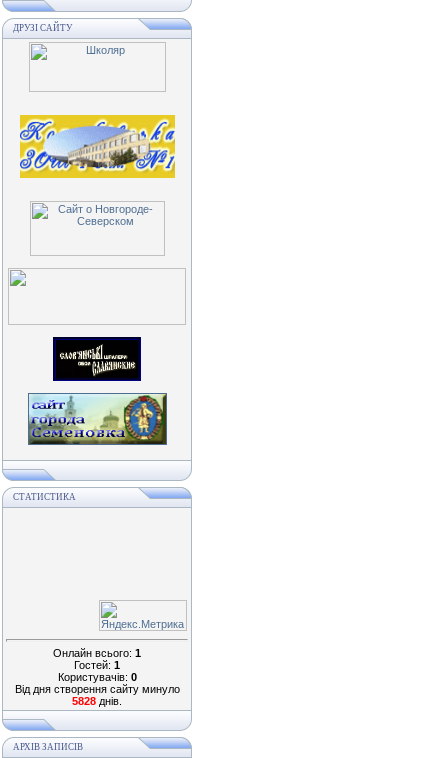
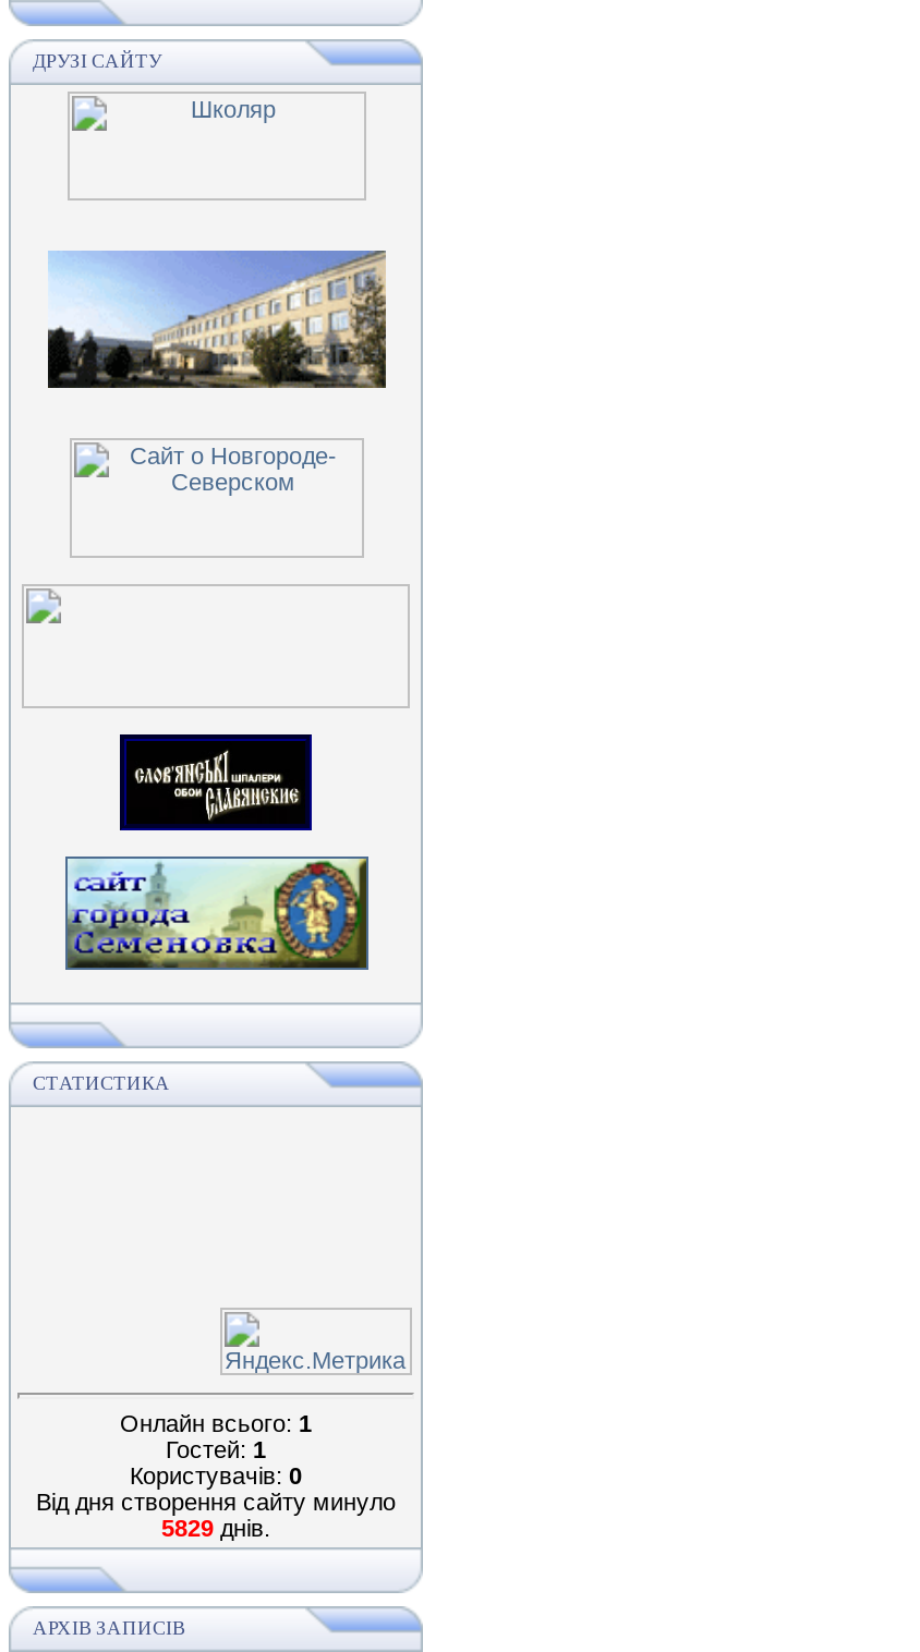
- [image]
+ [image]

- 5828 днів.
+ 5829 днів.
